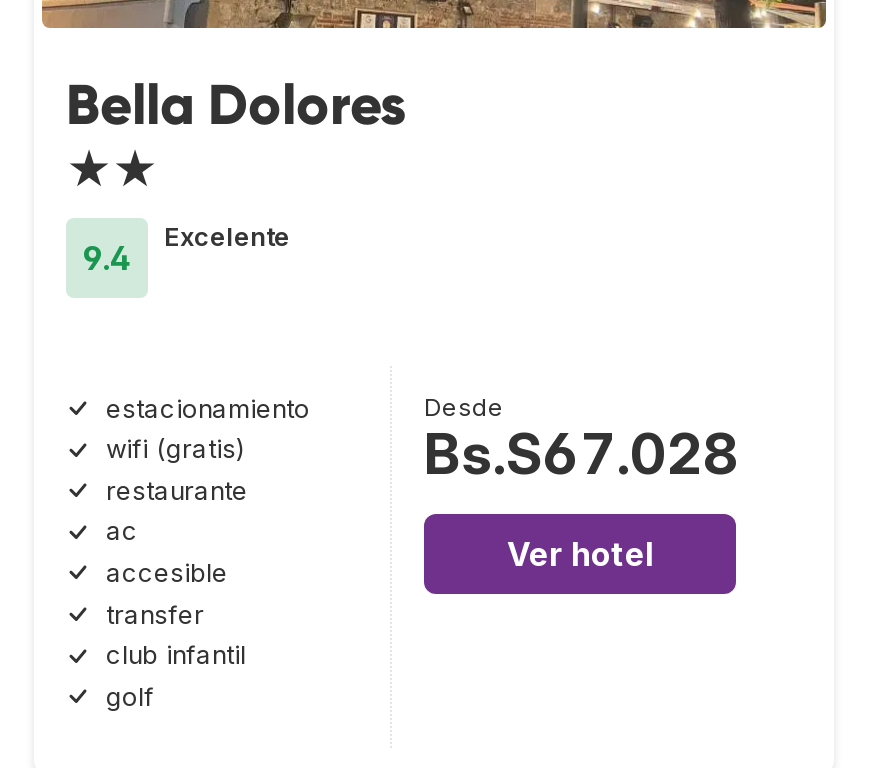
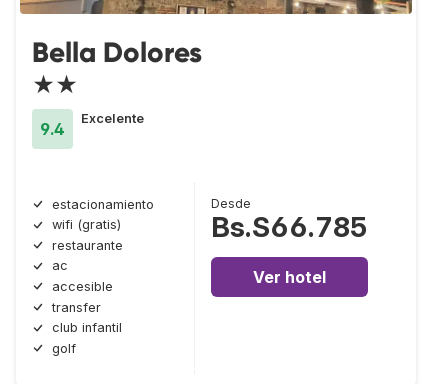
- Bs.S67.028
+ Bs.S66.785
